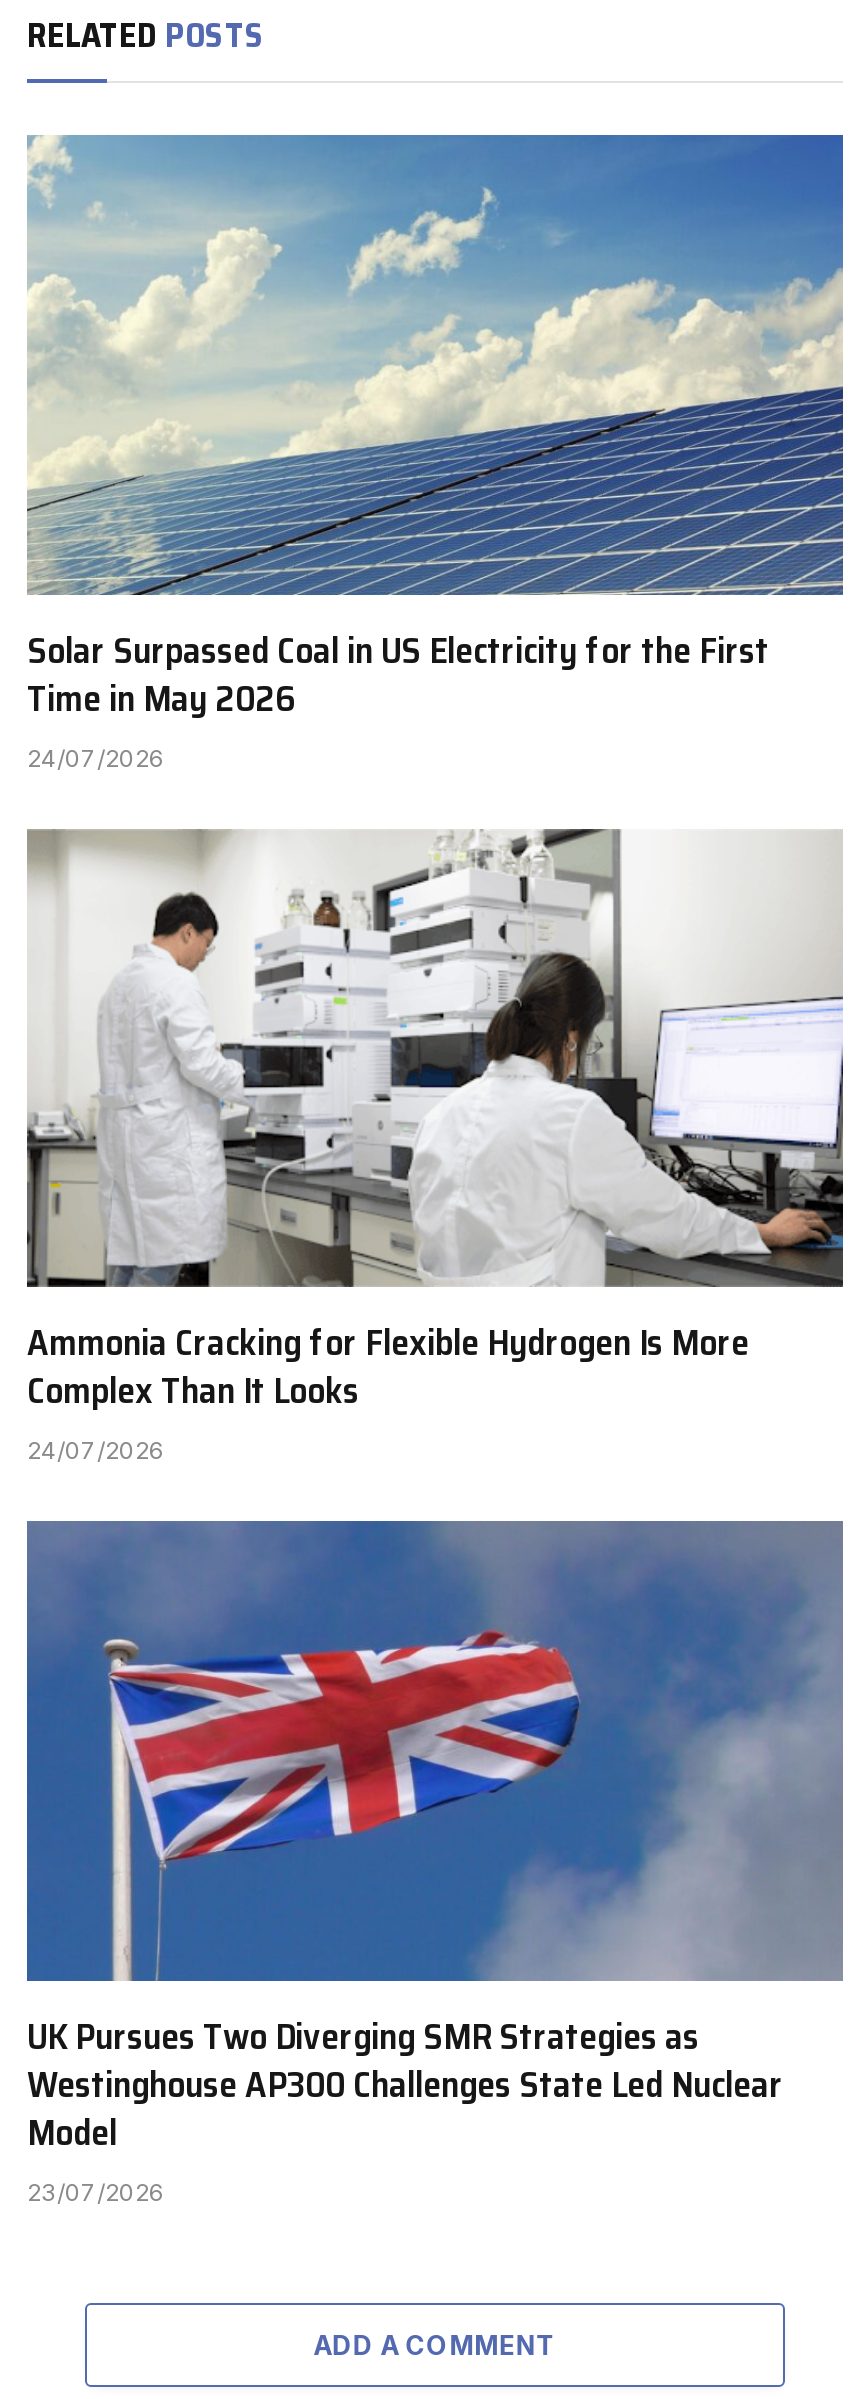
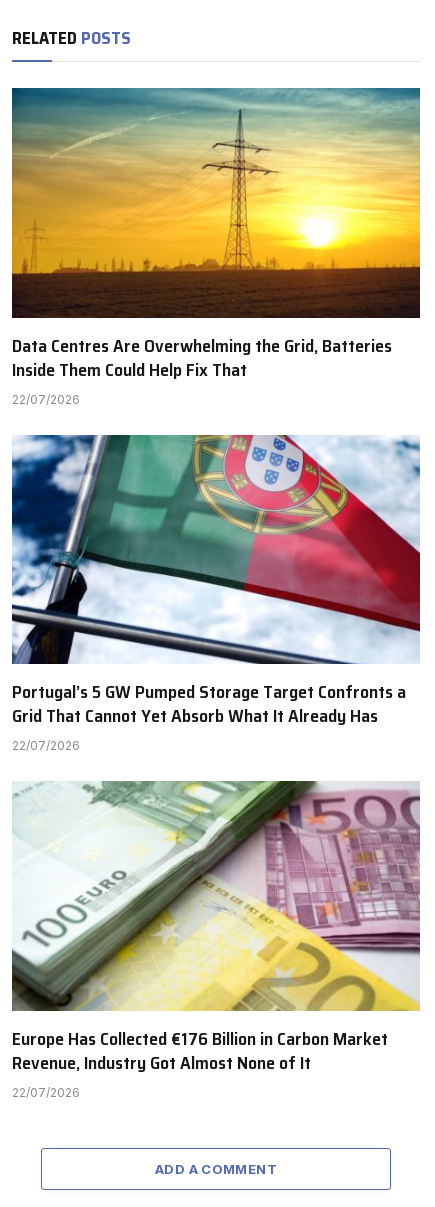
- [image]
- Solar Surpassed Coal in US Electricity for the First
- Time in May 2026
- 24/07/2026
+ [image]
+ Data Centres Are Overwhelming the Grid, Batteries
+ Inside Them Could Help Fix That
+ 22/07/2026

- [image]
- Ammonia Cracking for Flexible Hydrogen Is More
- Complex Than It Looks
- 24/07/2026
+ [image]
+ Portugal’s 5 GW Pumped Storage Target Confronts a
+ Grid That Cannot Yet Absorb What It Already Has
+ 22/07/2026

- [image]
- UK Pursues Two Diverging SMR Strategies as
- Westinghouse AP300 Challenges State Led Nuclear
- Model
- 23/07/2026
+ [image]
+ Europe Has Collected €176 Billion in Carbon Market
+ Revenue, Industry Got Almost None of It
+ 22/07/2026
